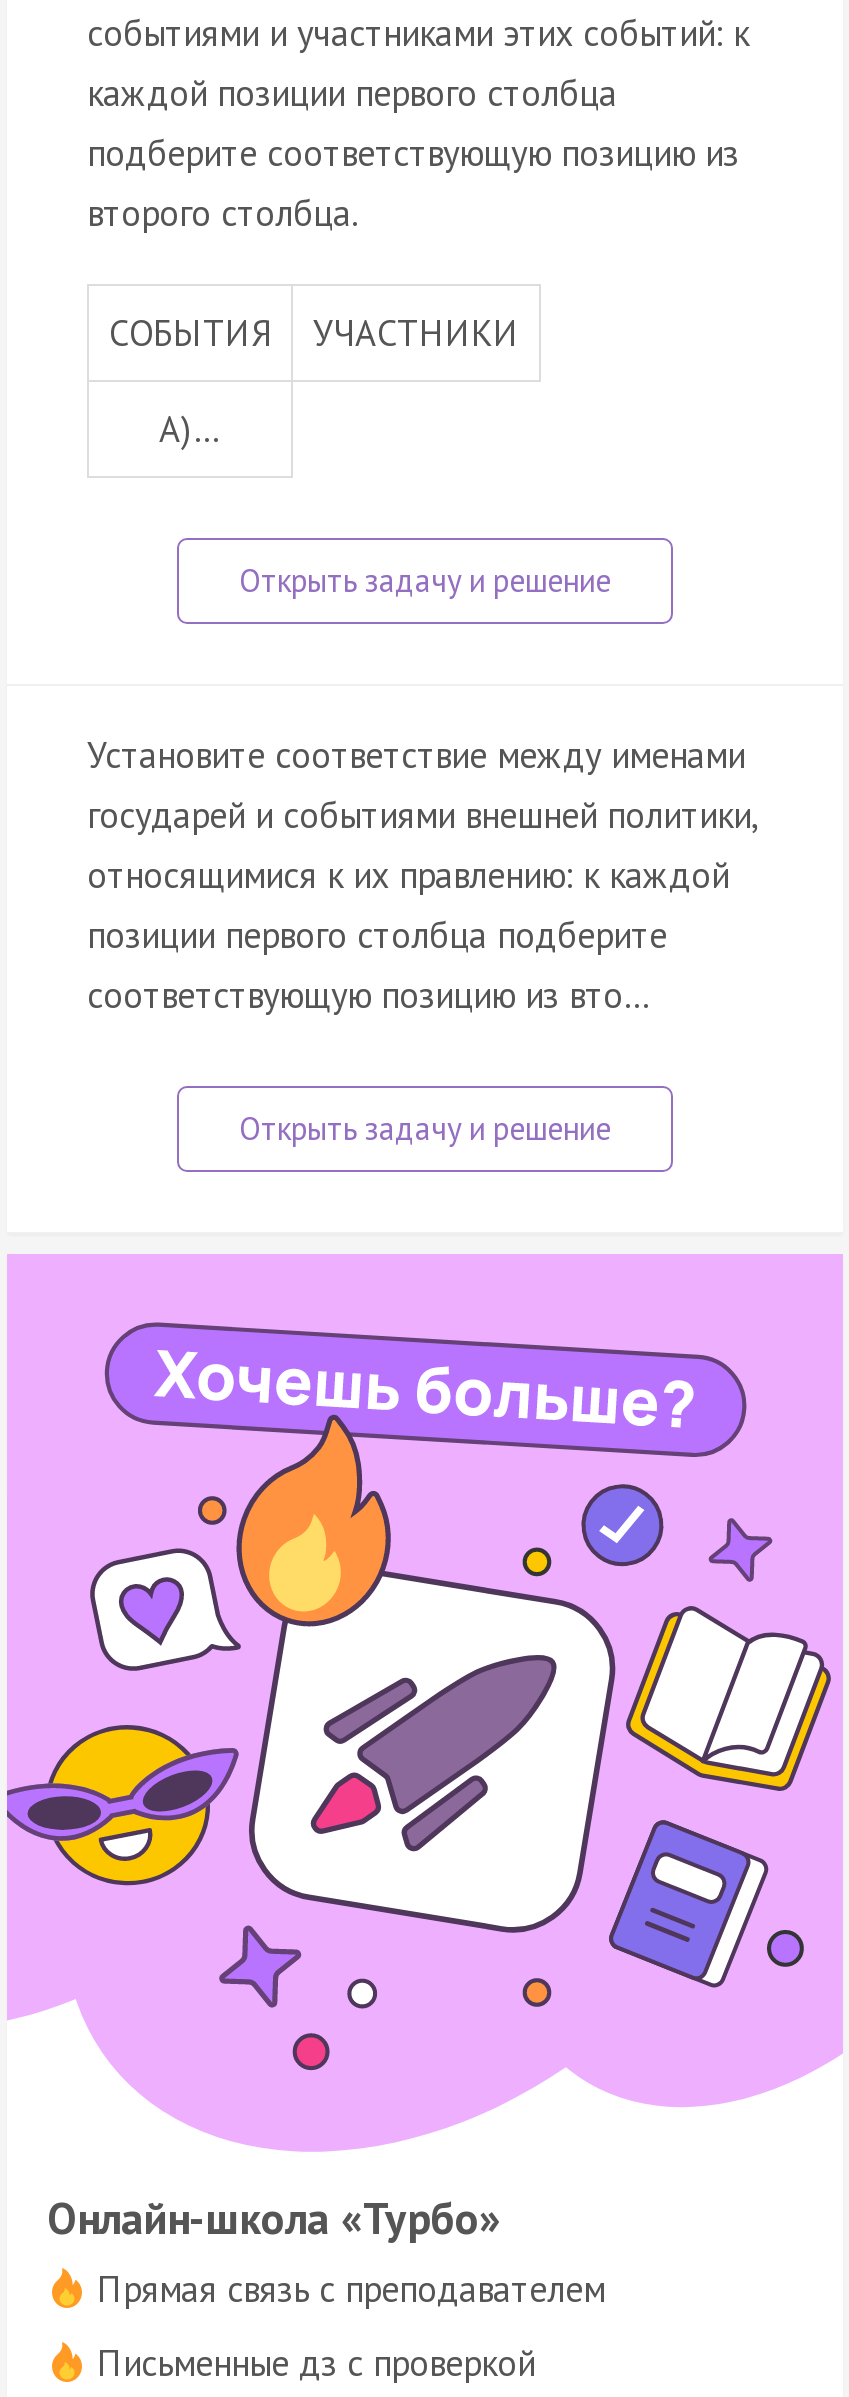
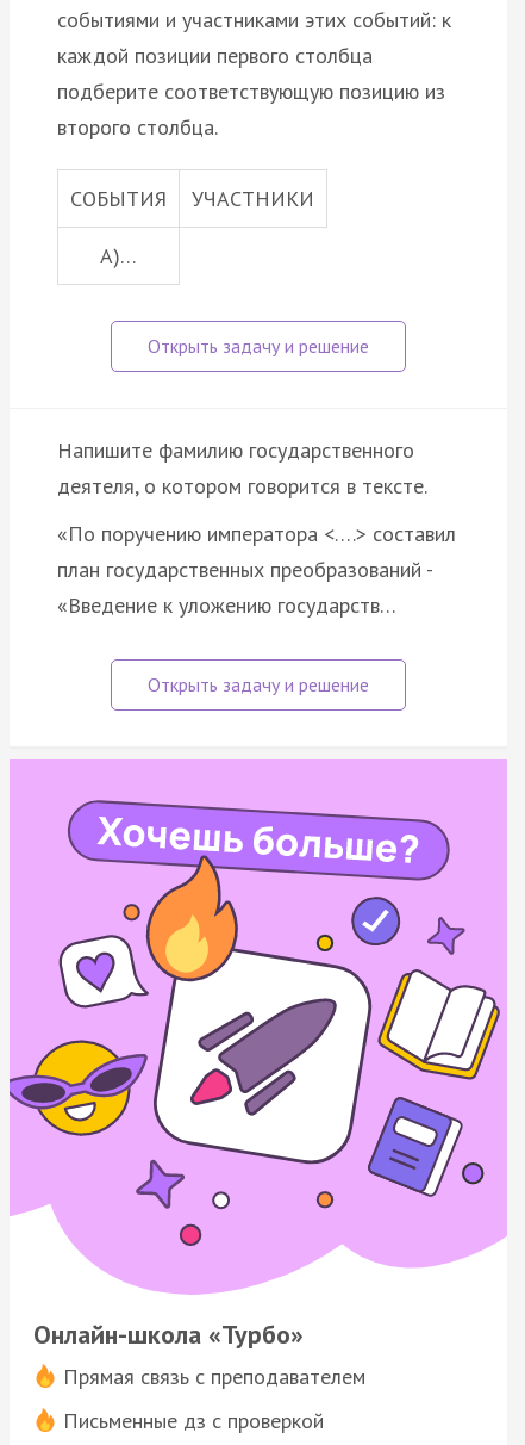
- А)…
+ A)…

- Установите соответствие между именами
- государей и событиями внешней политики,
- относящимися к их правлению: к каждой
- позиции первого столбца подберите
- соответствующую позицию из вто…
+ Напишите фамилию государственного
+ деятеля, о котором говорится в тексте.
+ «По поручению императора <….> составил
+ план государственных преобразований -
+ «Введение к уложению государств…
